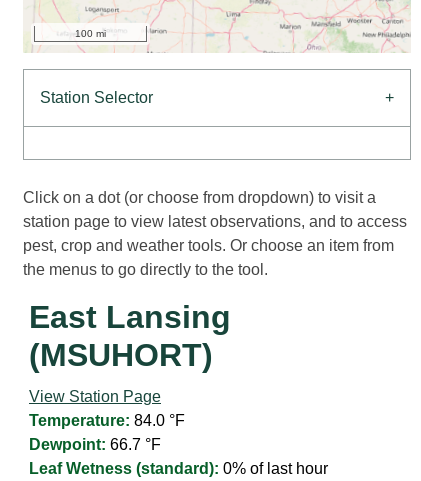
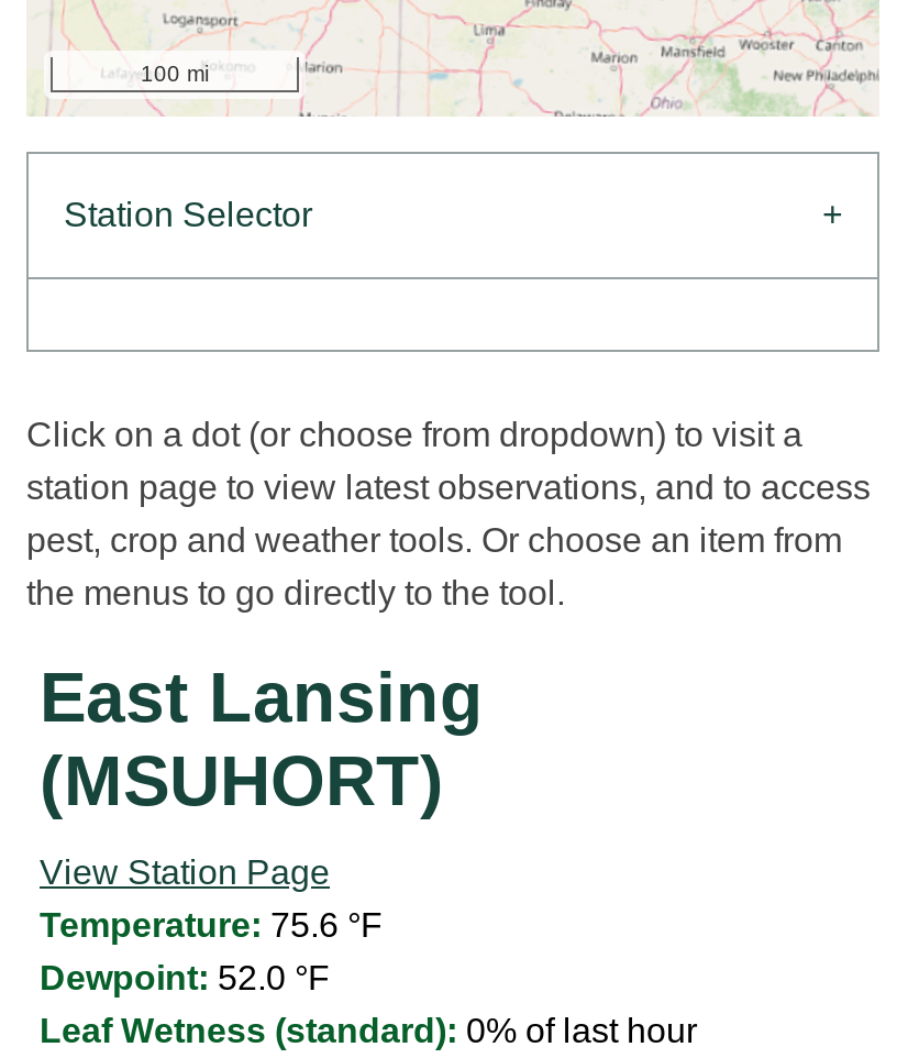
- Temperature: 84.0 °F
+ Temperature: 75.6 °F

- Dewpoint: 66.7 °F
+ Dewpoint: 52.0 °F
